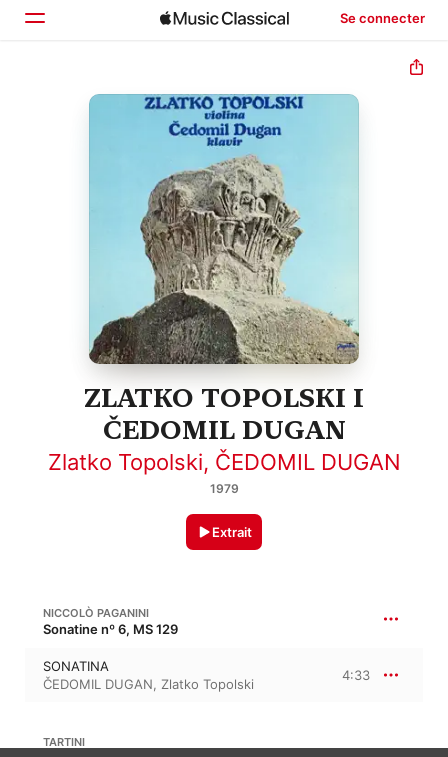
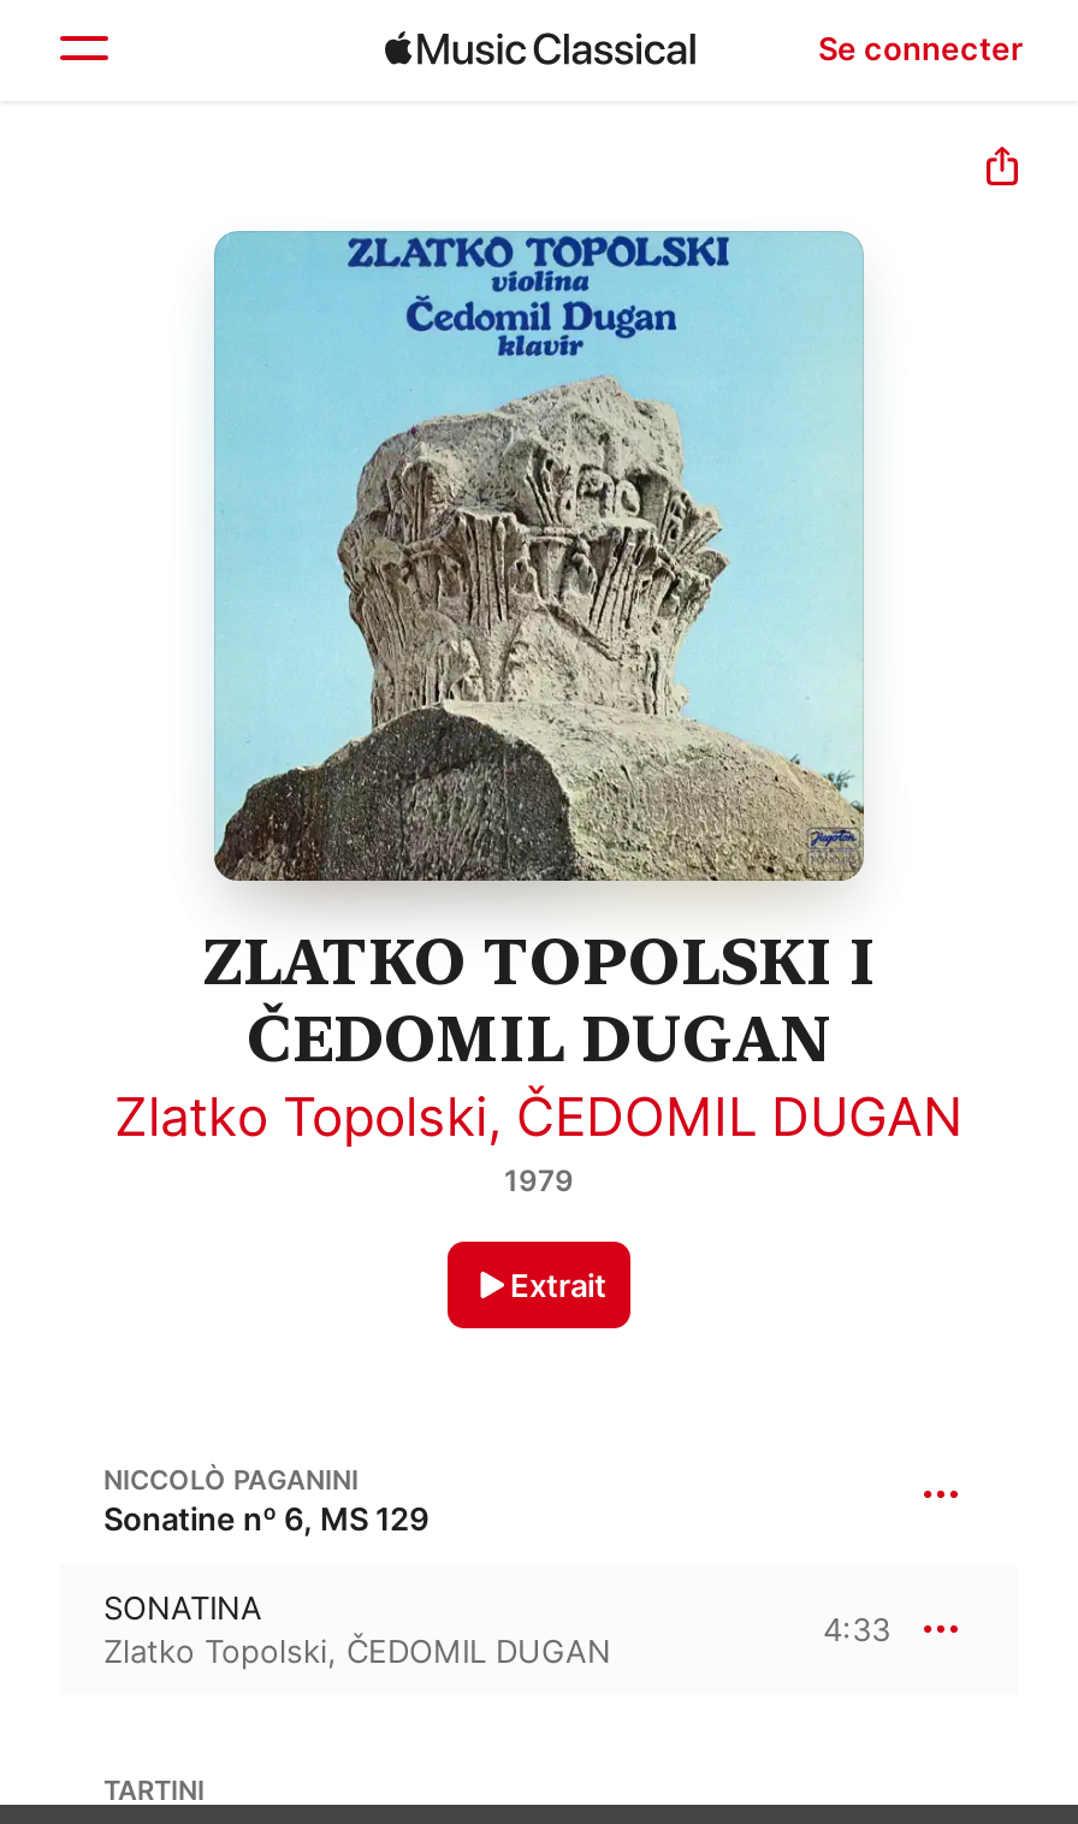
- ČEDOMIL DUGAN, Zlatko Topolski
+ Zlatko Topolski, ČEDOMIL DUGAN
